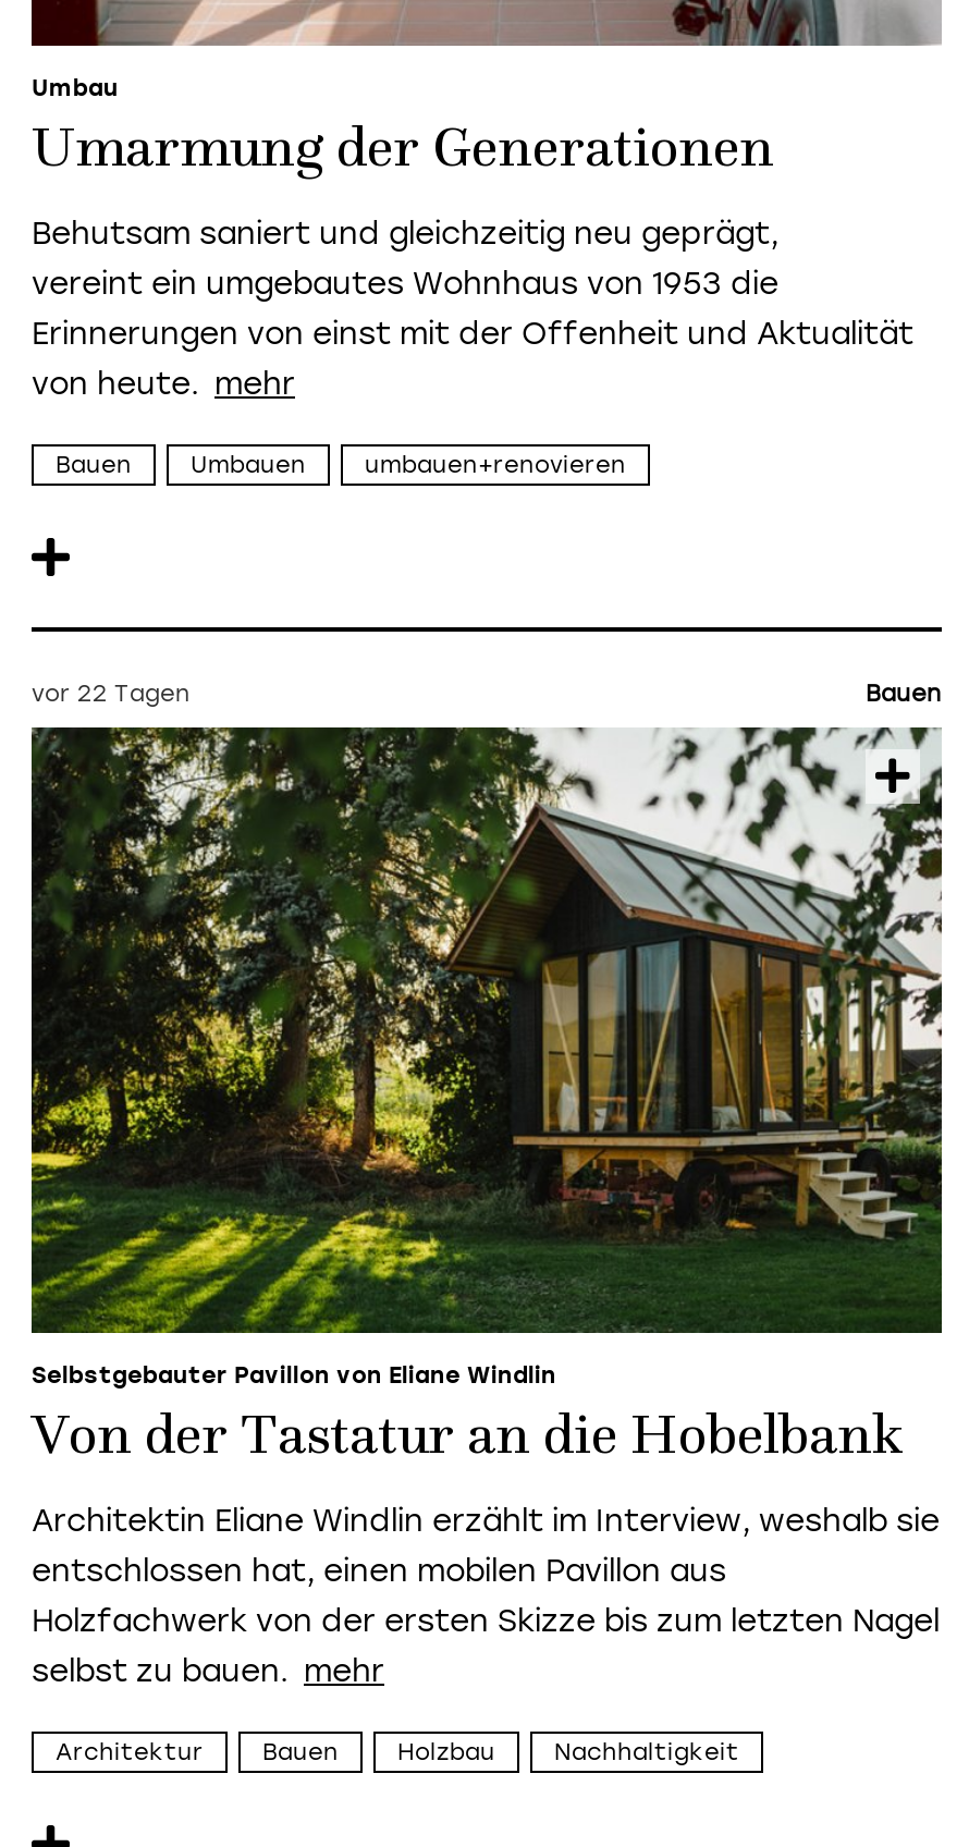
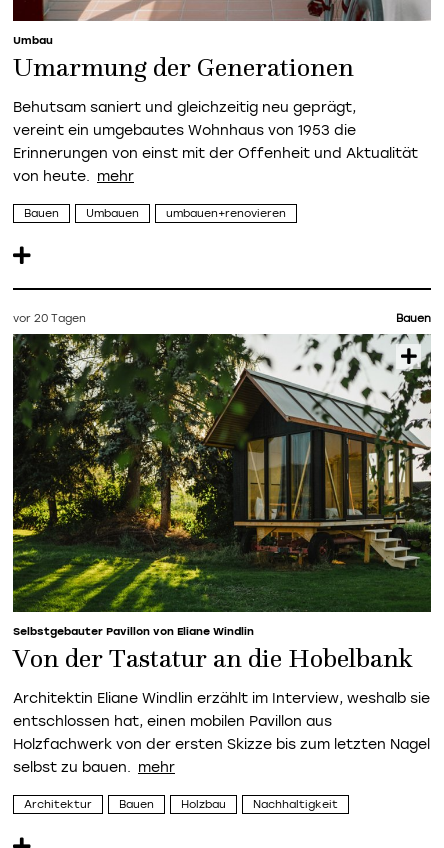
- vor 22 Tagen
+ vor 20 Tagen
